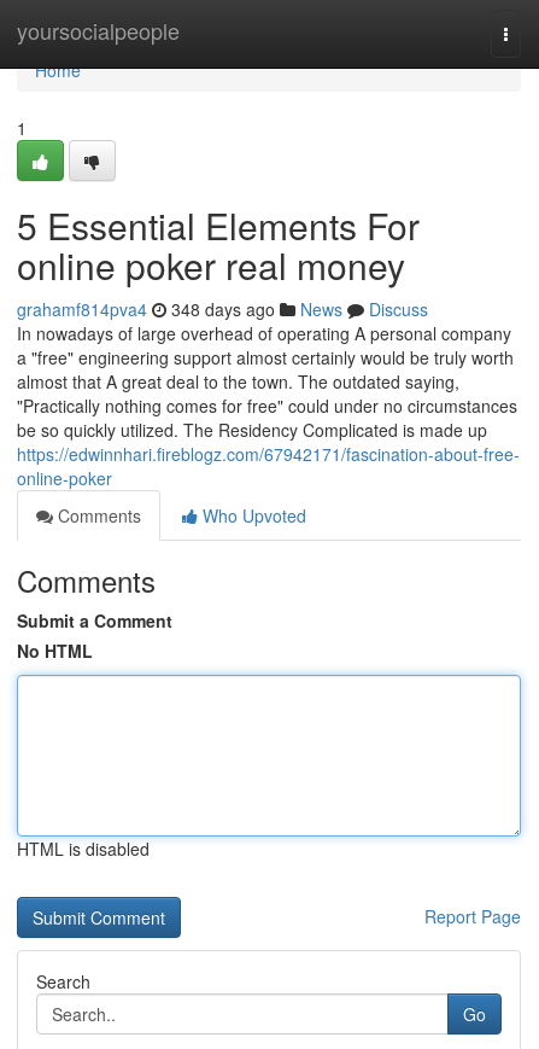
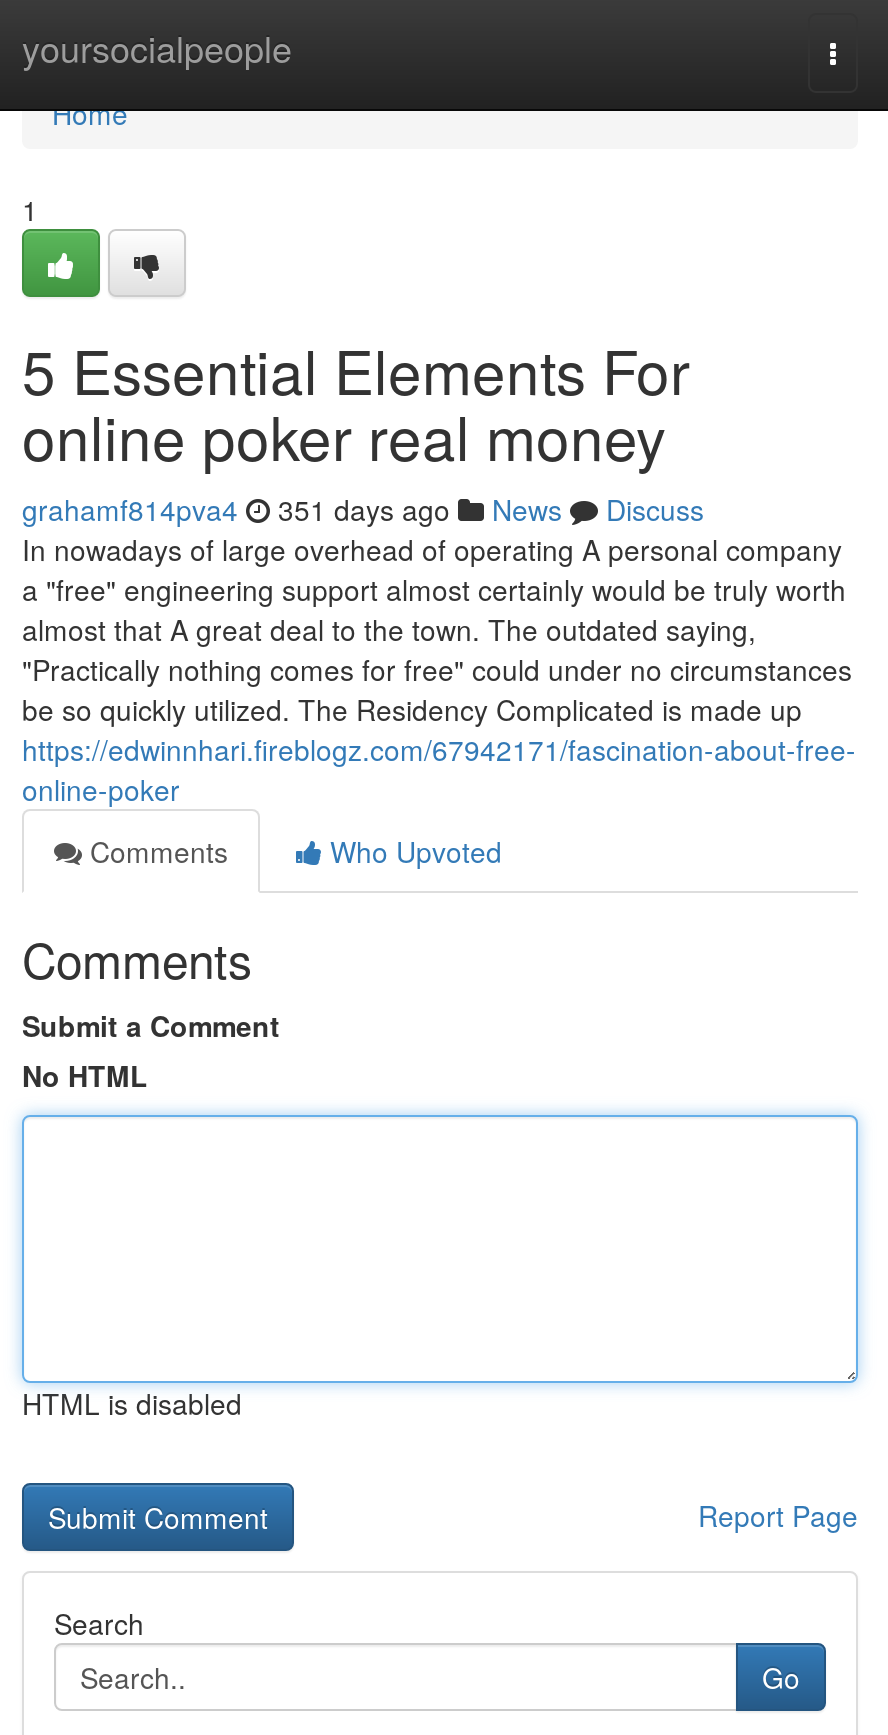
- grahamf814pva4 348 days ago News Discuss
+ grahamf814pva4 351 days ago News Discuss
